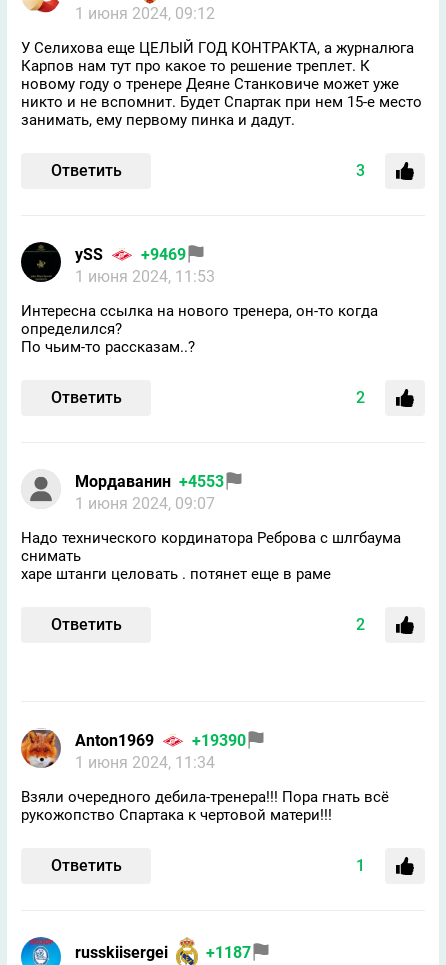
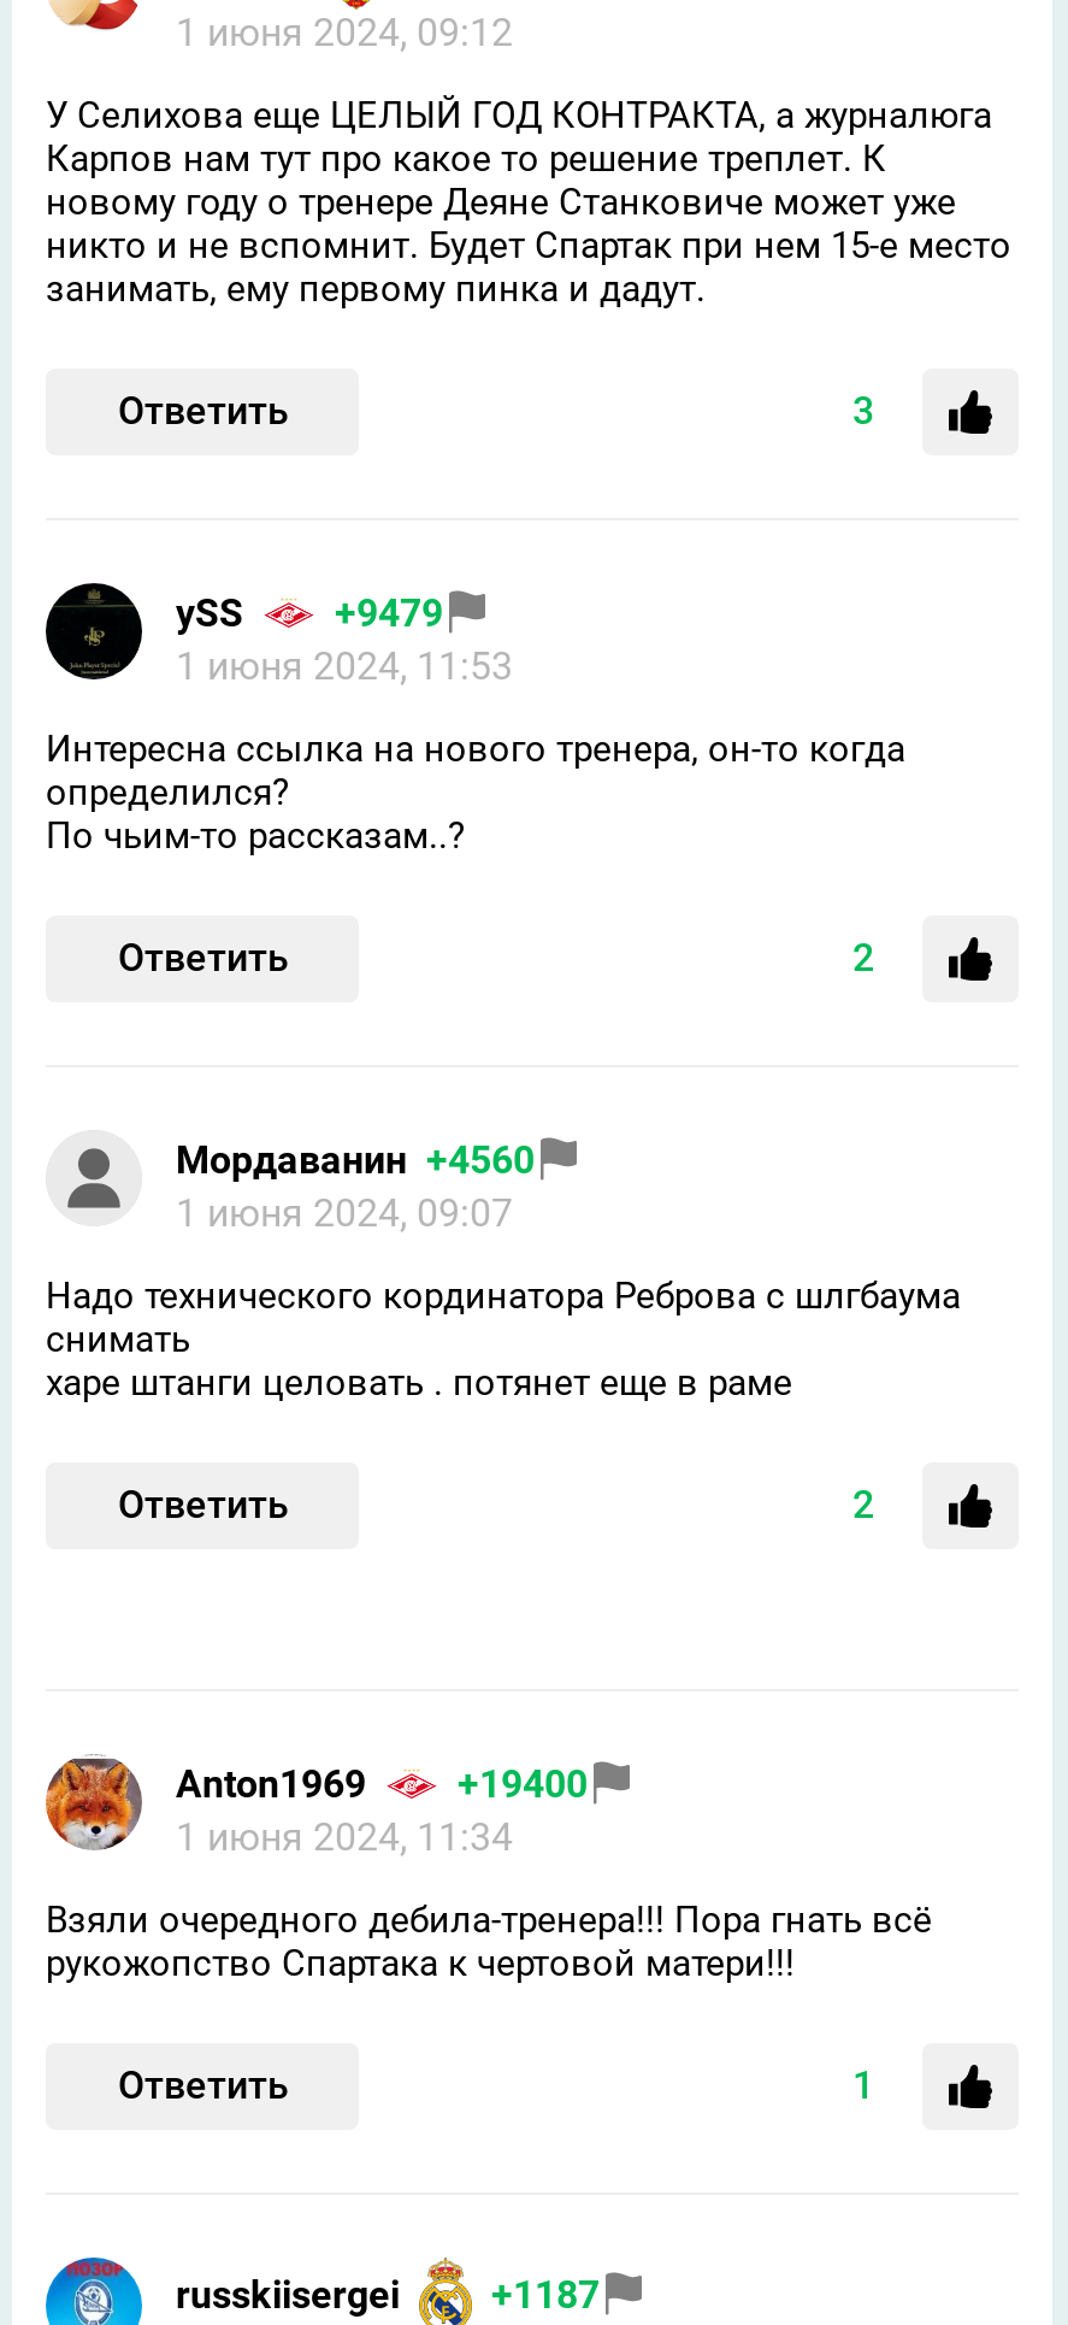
- ySS +9469
+ ySS +9479

- Мордаванин +4553
+ Мордаванин +4560

- Anton1969 +19390
+ Anton1969 +19400
